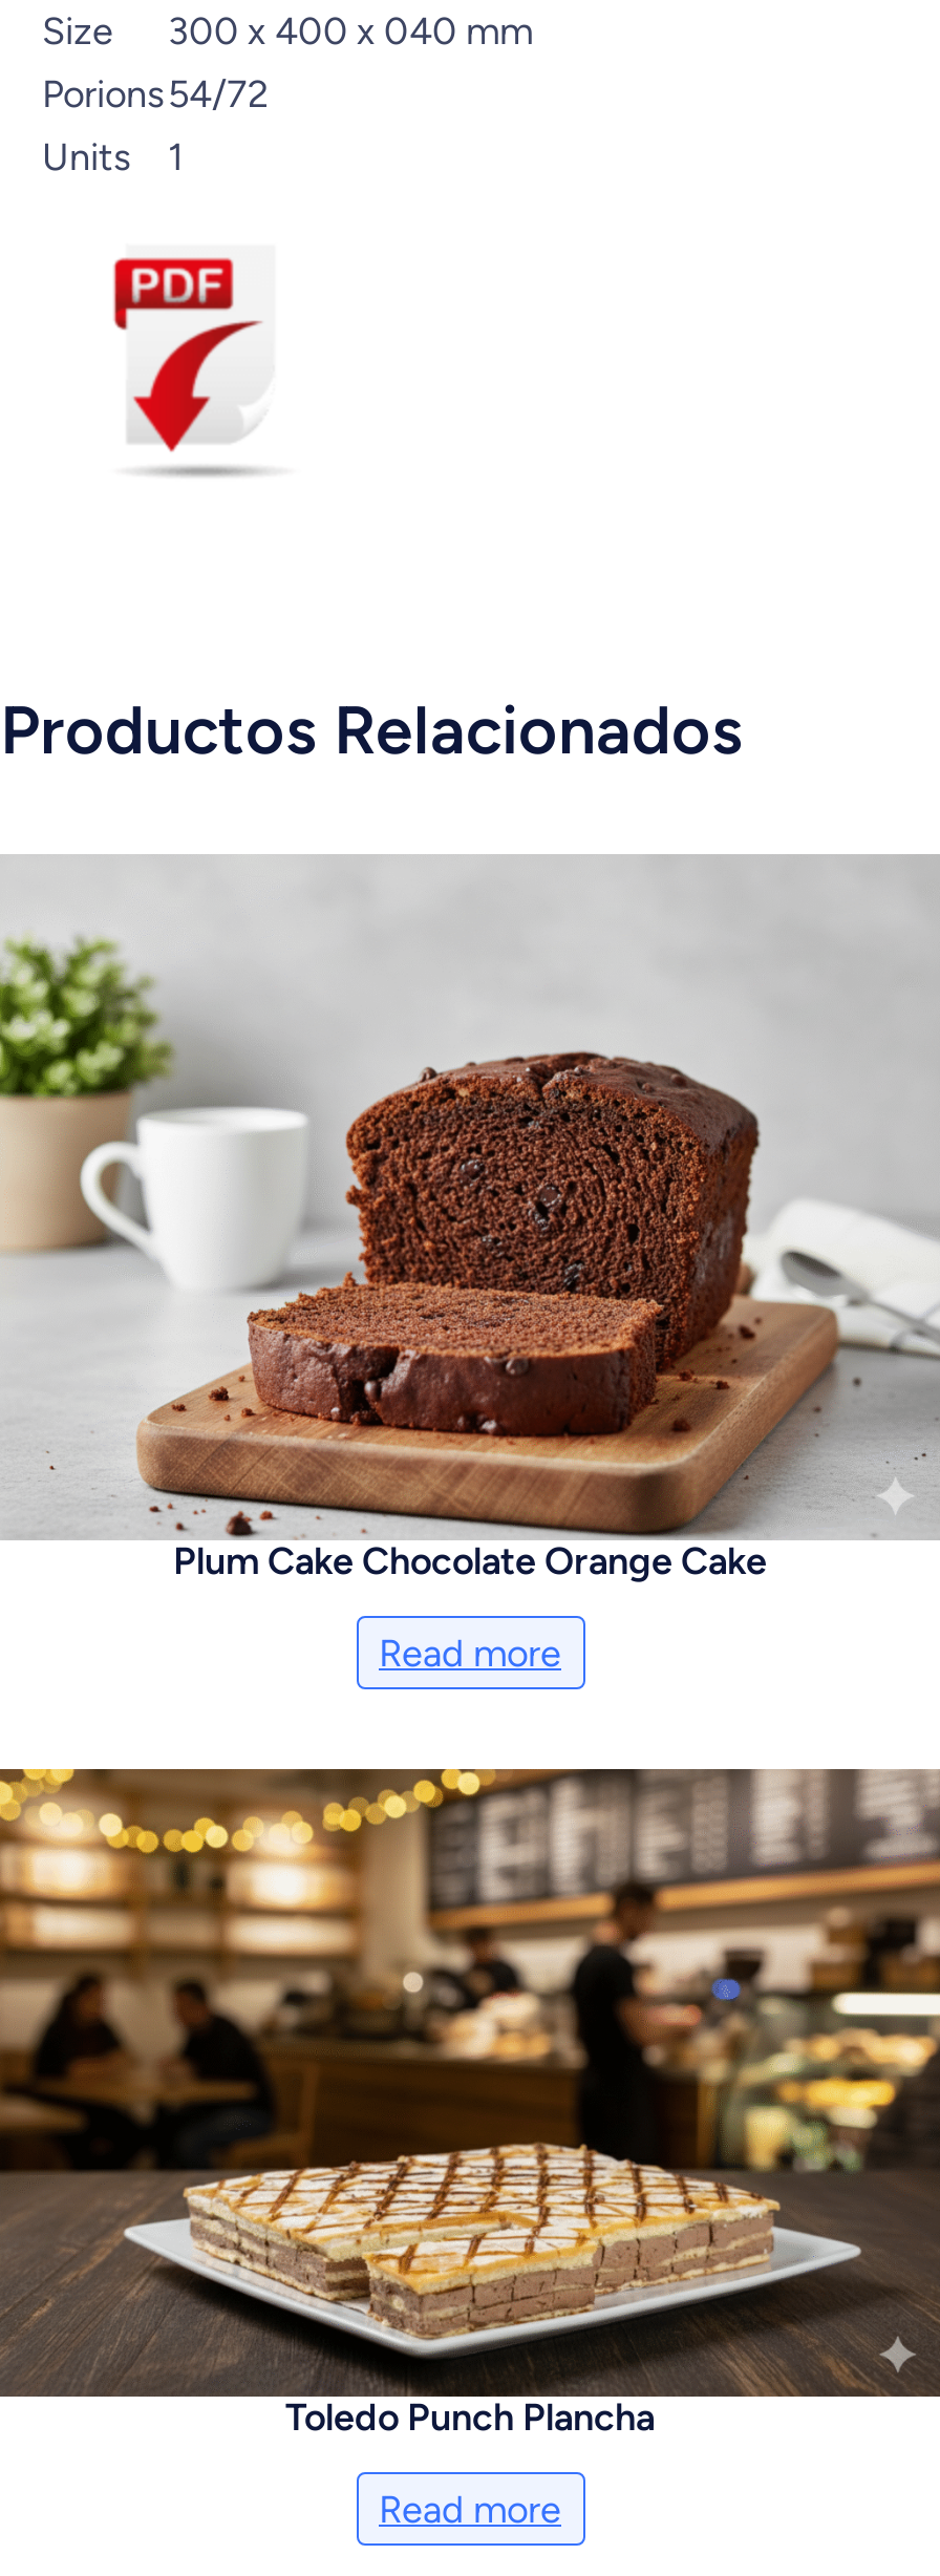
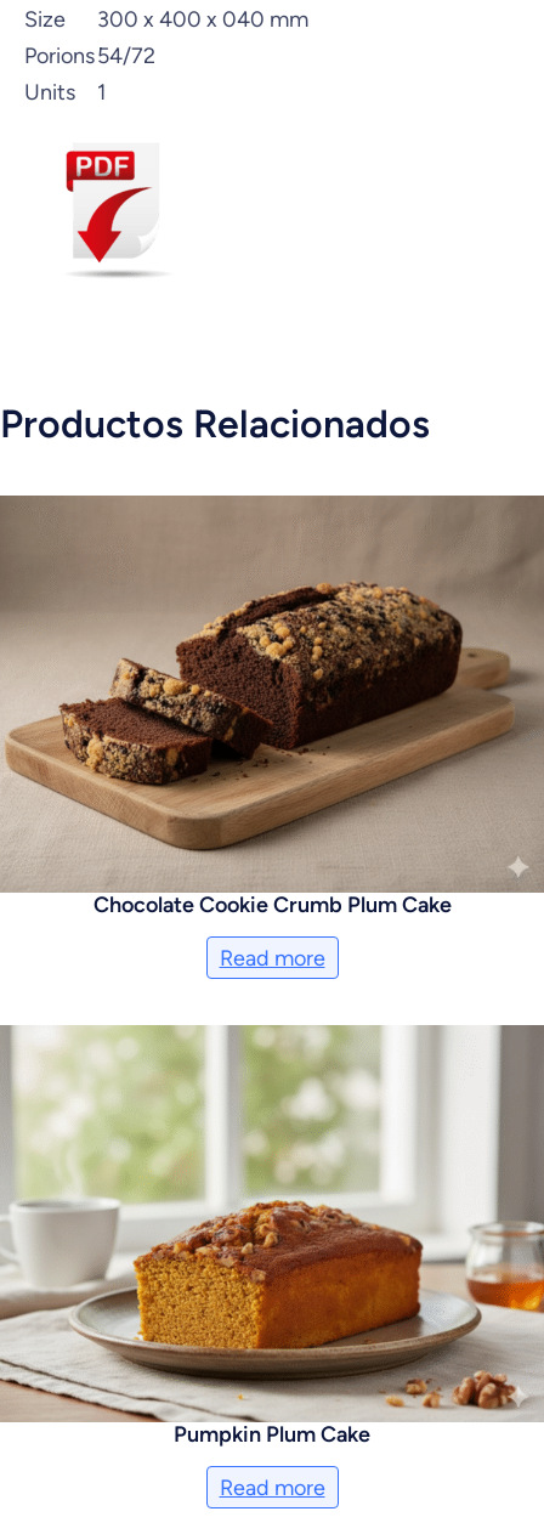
- [image]
- Plum Cake Chocolate Orange Cake
+ [image]
+ Chocolate Cookie Crumb Plum Cake

- [image]
- Toledo Punch Plancha
+ [image]
+ Pumpkin Plum Cake
